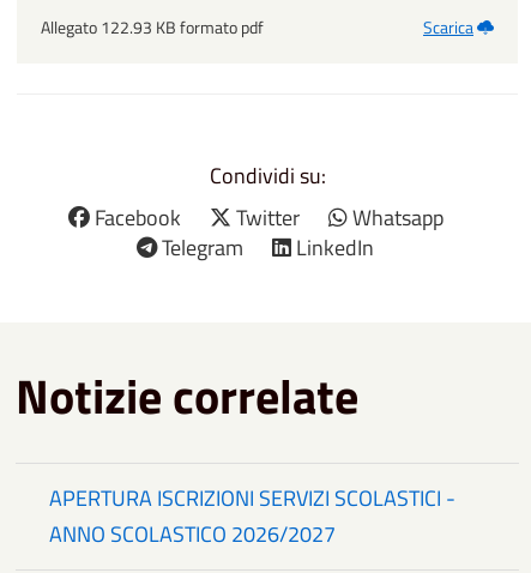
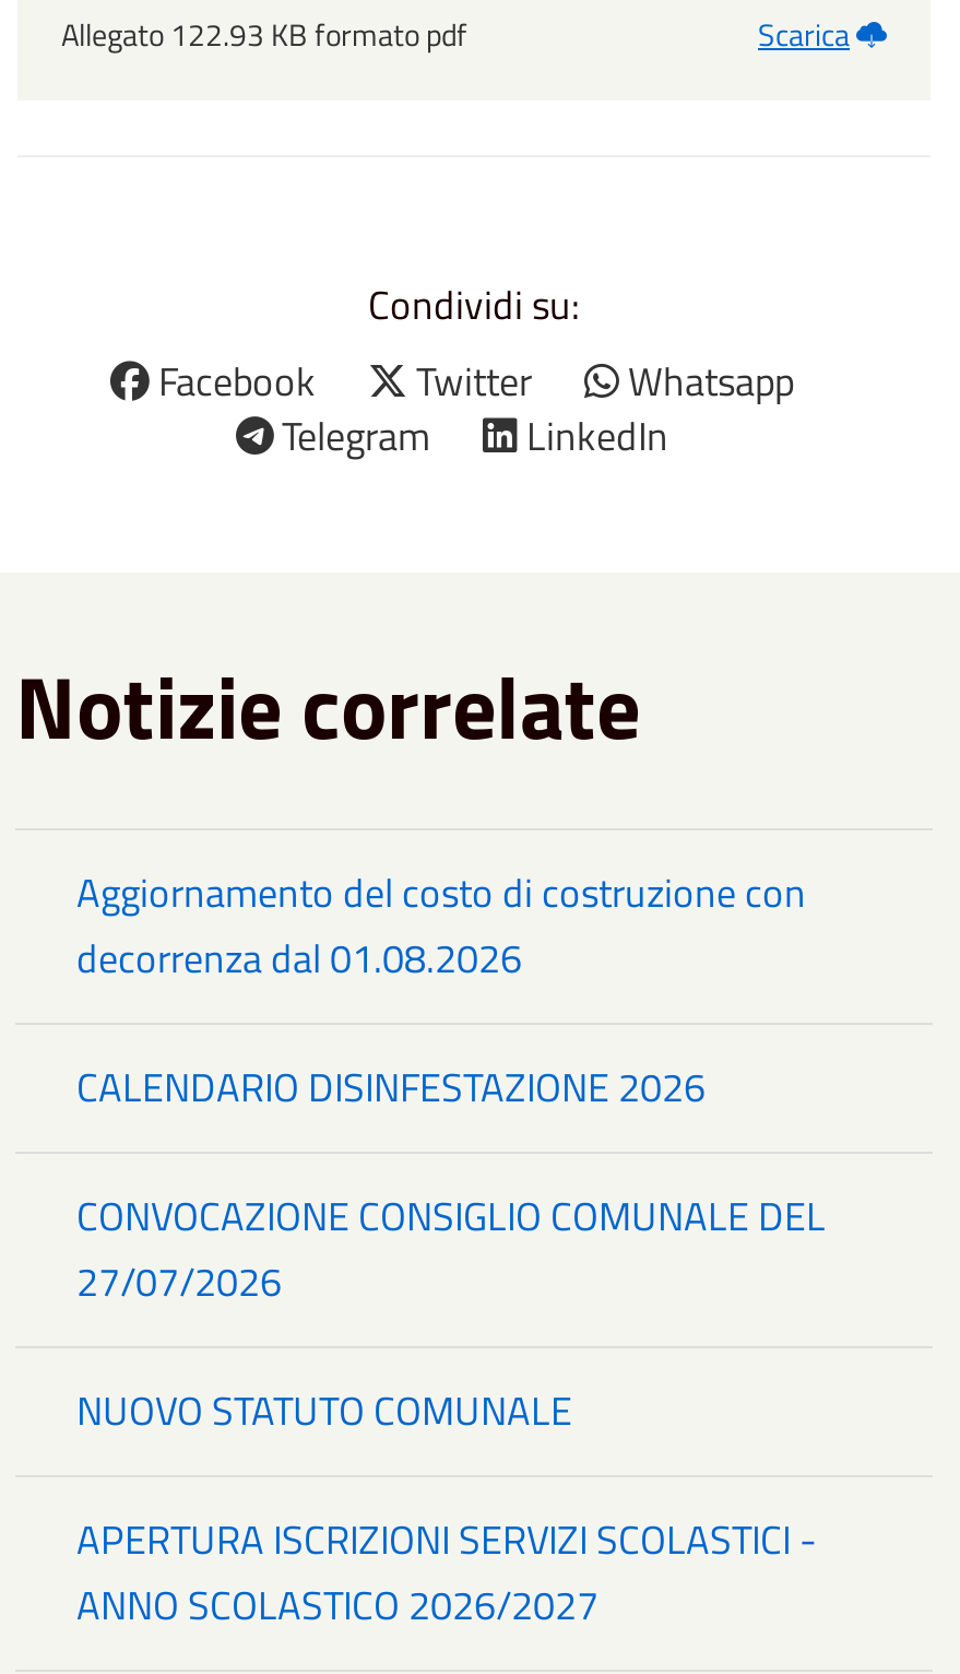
+ Aggiornamento del costo di costruzione con
+ decorrenza dal 01.08.2026
+ CALENDARIO DISINFESTAZIONE 2026
+ CONVOCAZIONE CONSIGLIO COMUNALE DEL
+ 27/07/2026
+ NUOVO STATUTO COMUNALE
